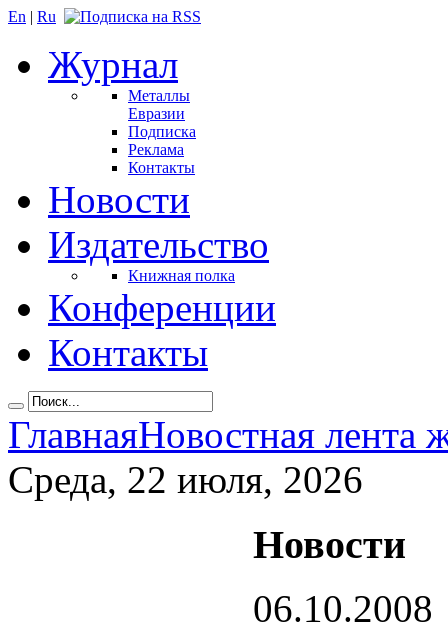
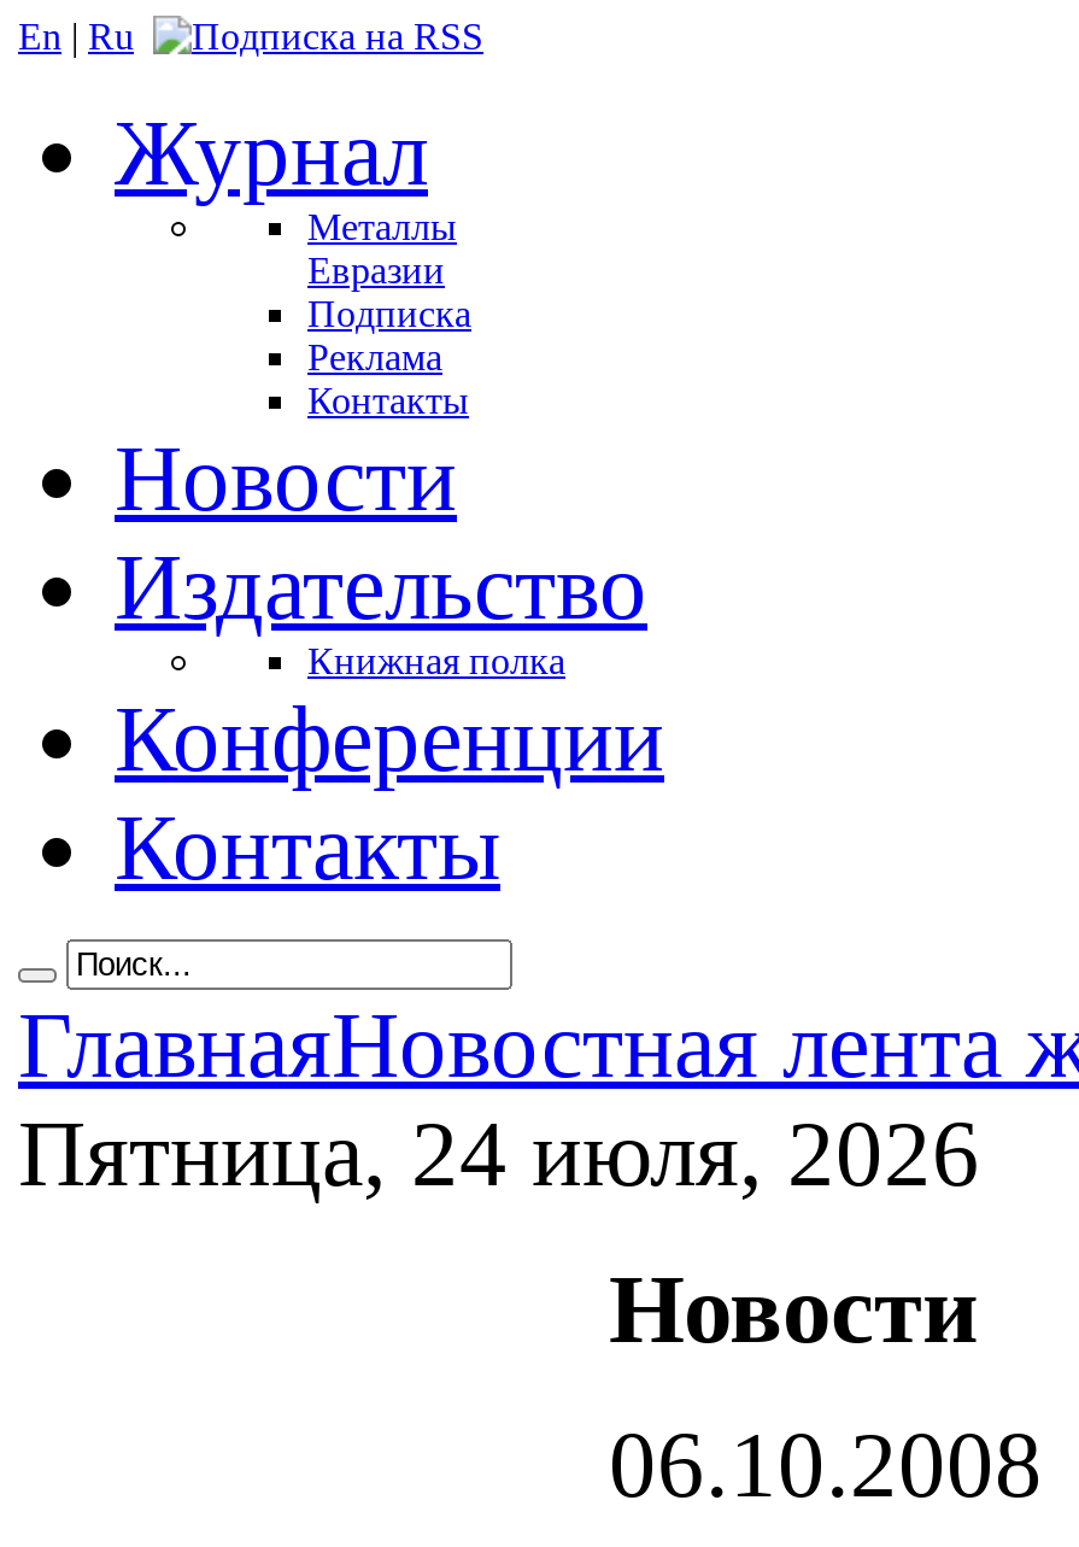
- Среда, 22 июля, 2026
+ Пятница, 24 июля, 2026
